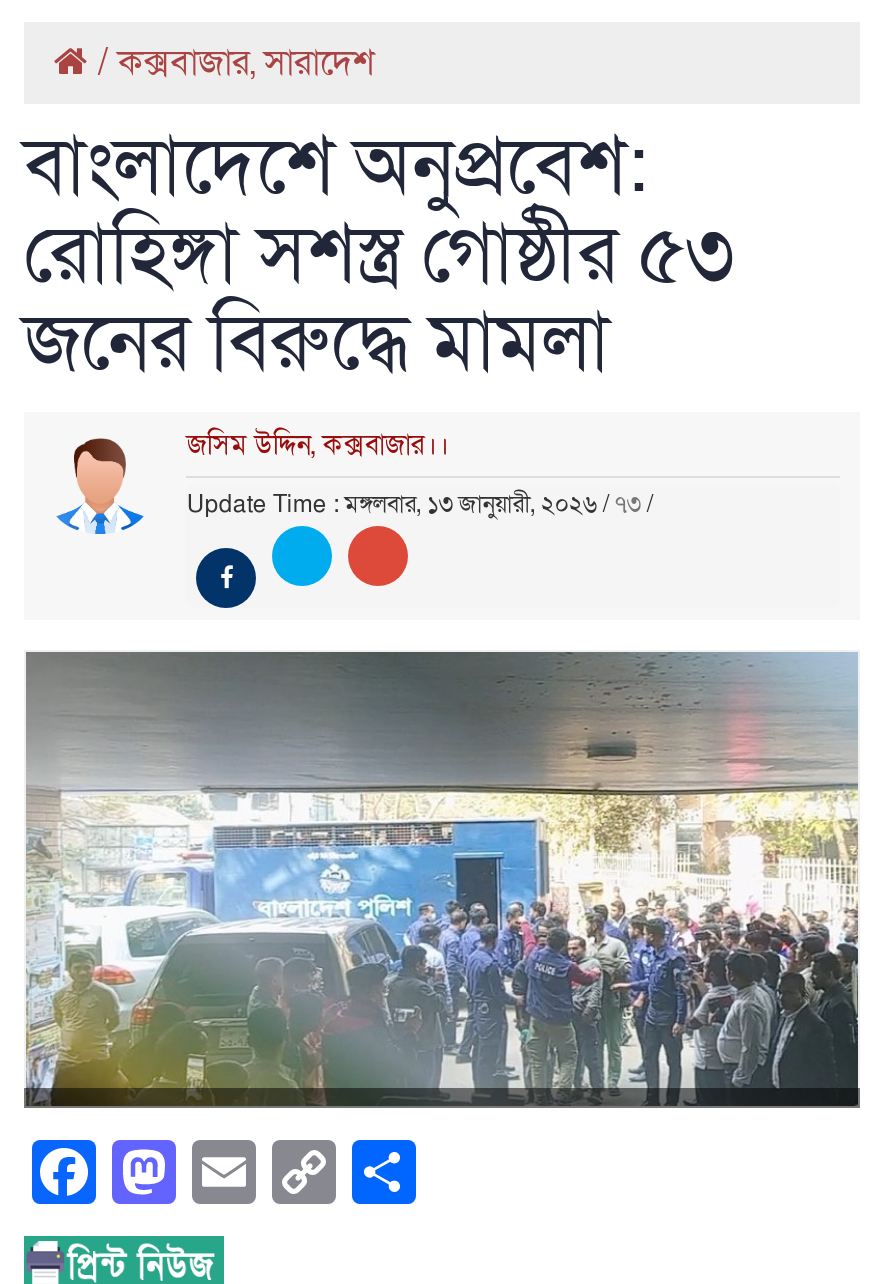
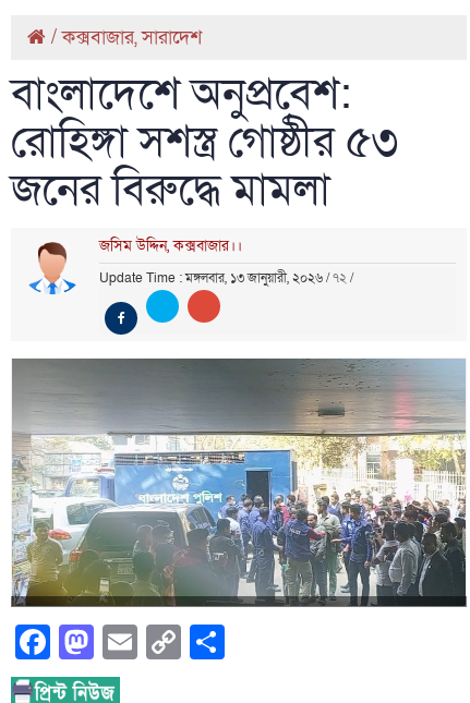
- Update Time : মঙ্গলবার, ১৩ জানুয়ারী, ২০২৬ / ৭৩ /
+ Update Time : মঙ্গলবার, ১৩ জানুয়ারী, ২০২৬ / ৭২ /
